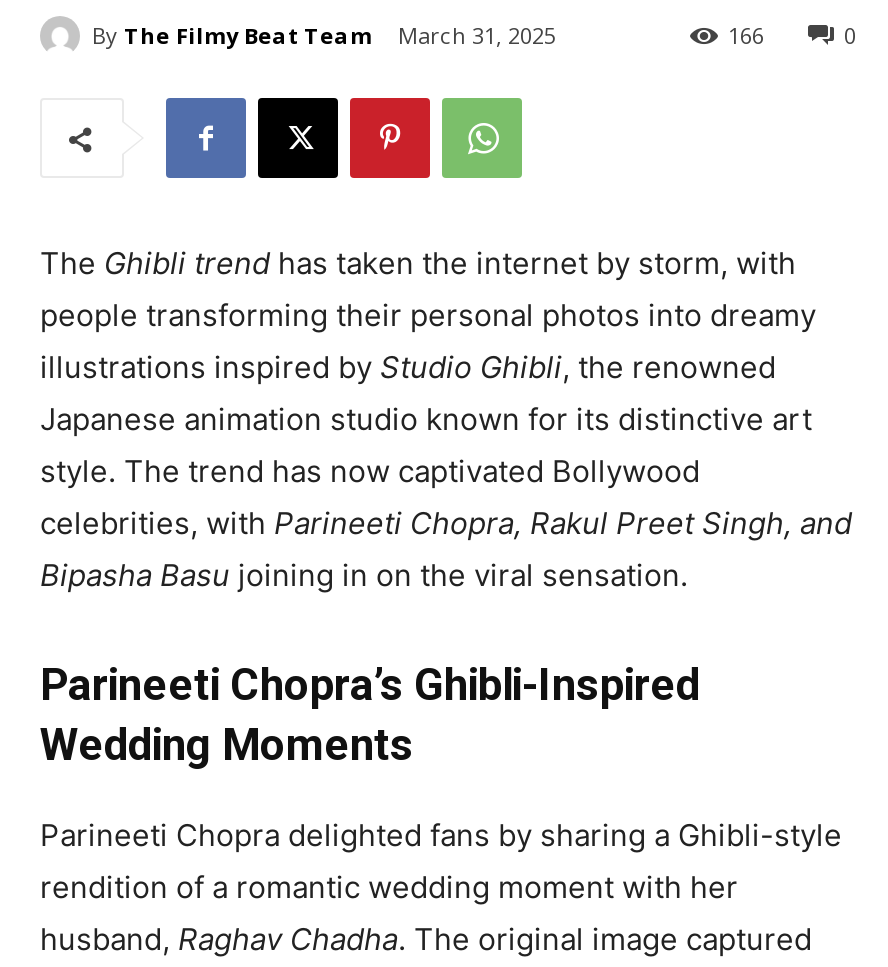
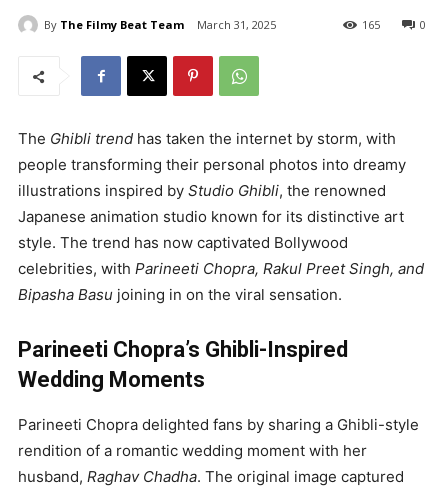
- 166
+ 165
